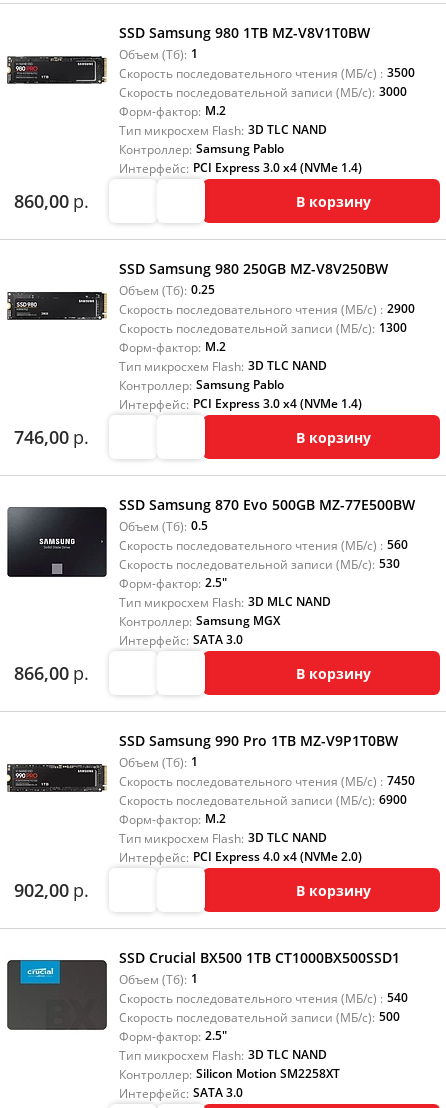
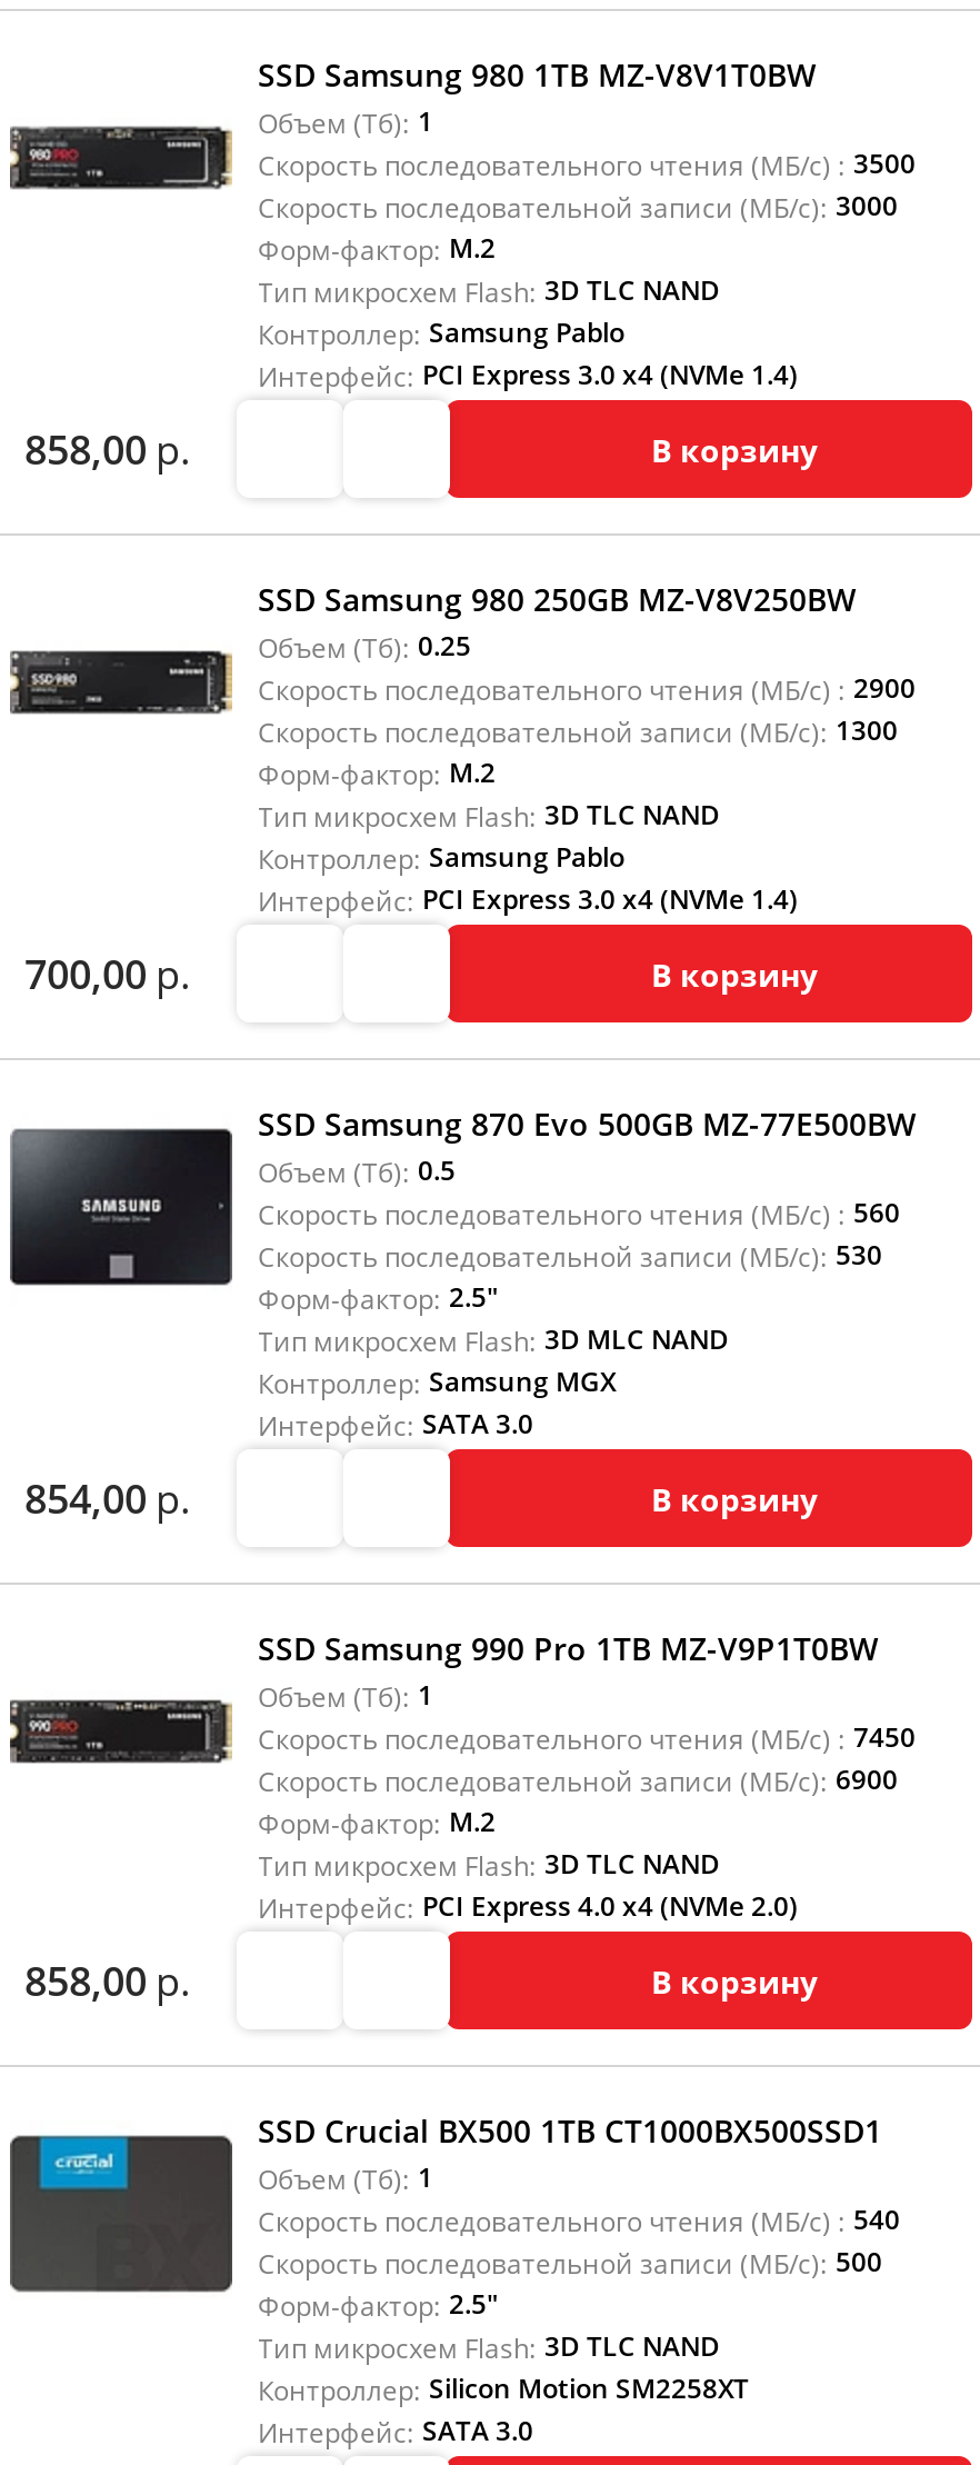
- 860,00 р.
+ 858,00 р.

- 746,00 р.
+ 700,00 р.

- 866,00 р.
+ 854,00 р.

- 902,00 р.
+ 858,00 р.
